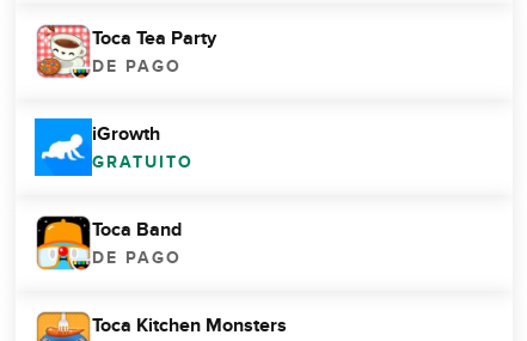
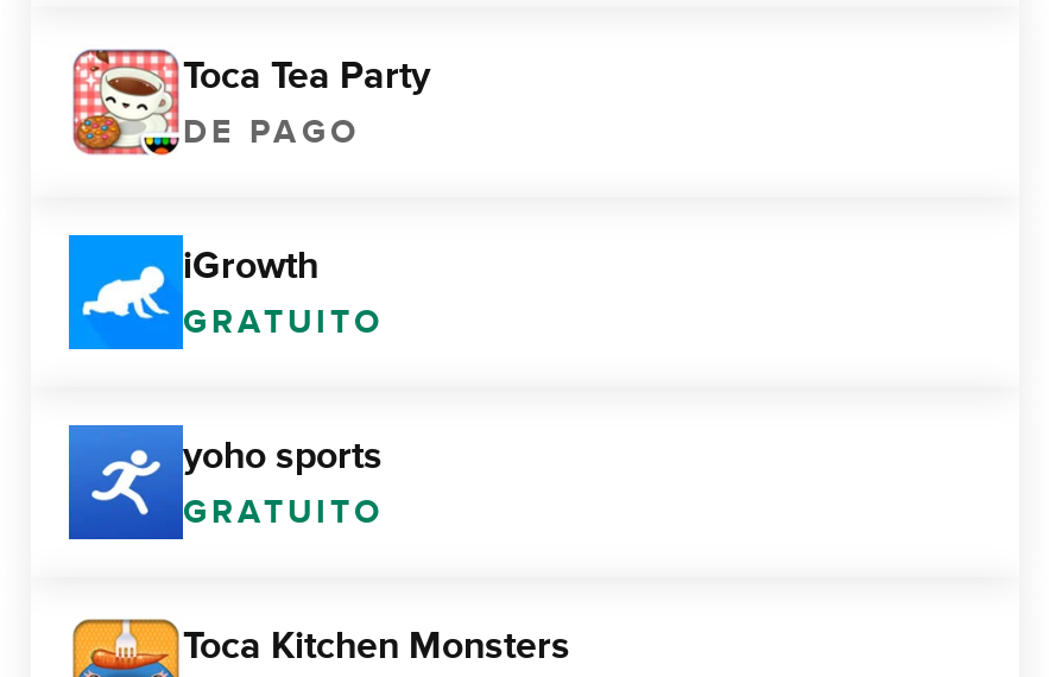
- [image]
- Toca Band
- DE PAGO
+ [image]
+ yoho sports
+ GRATUITO
